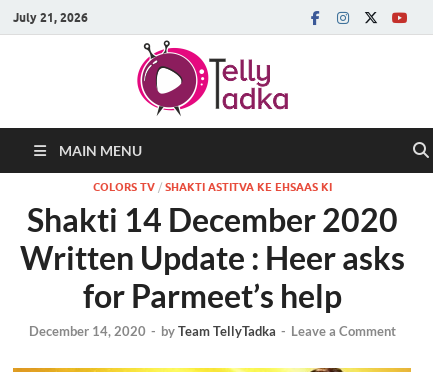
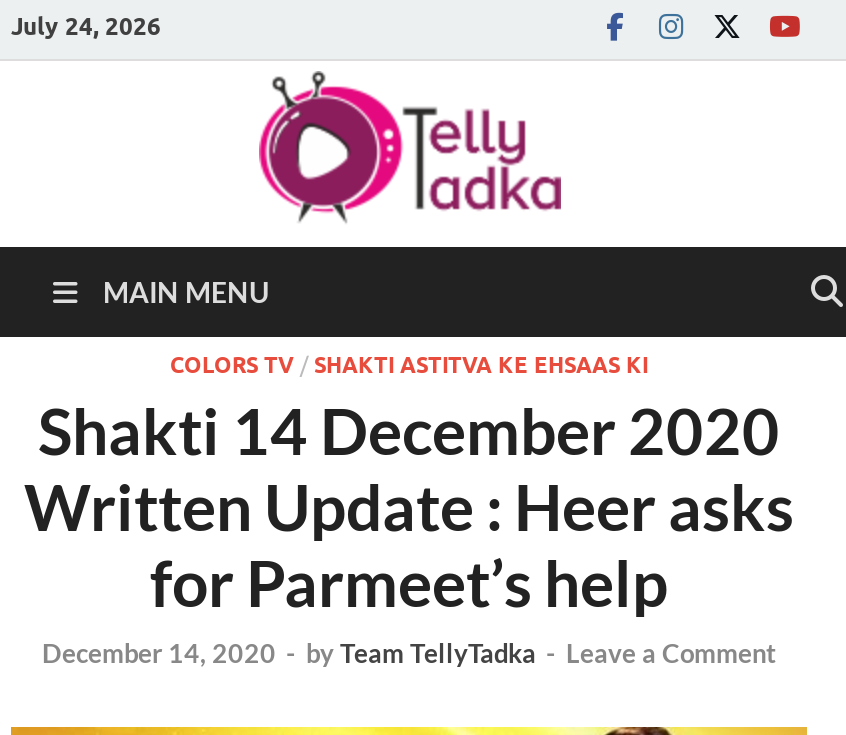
- July 21, 2026
+ July 24, 2026
